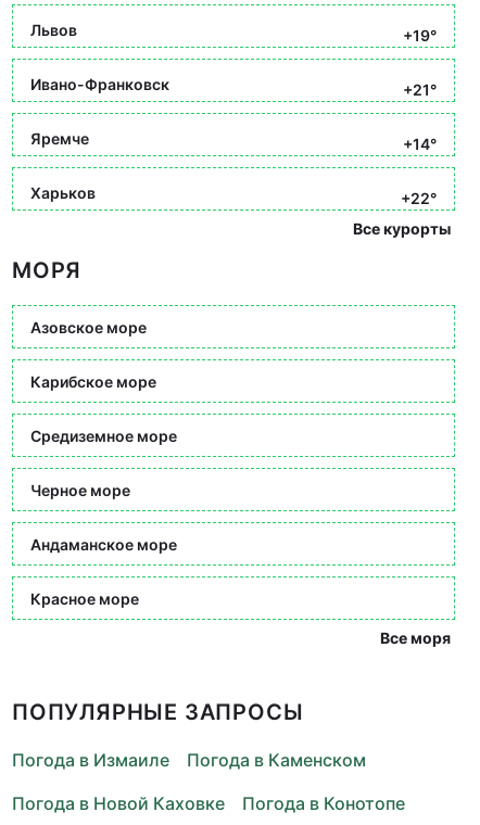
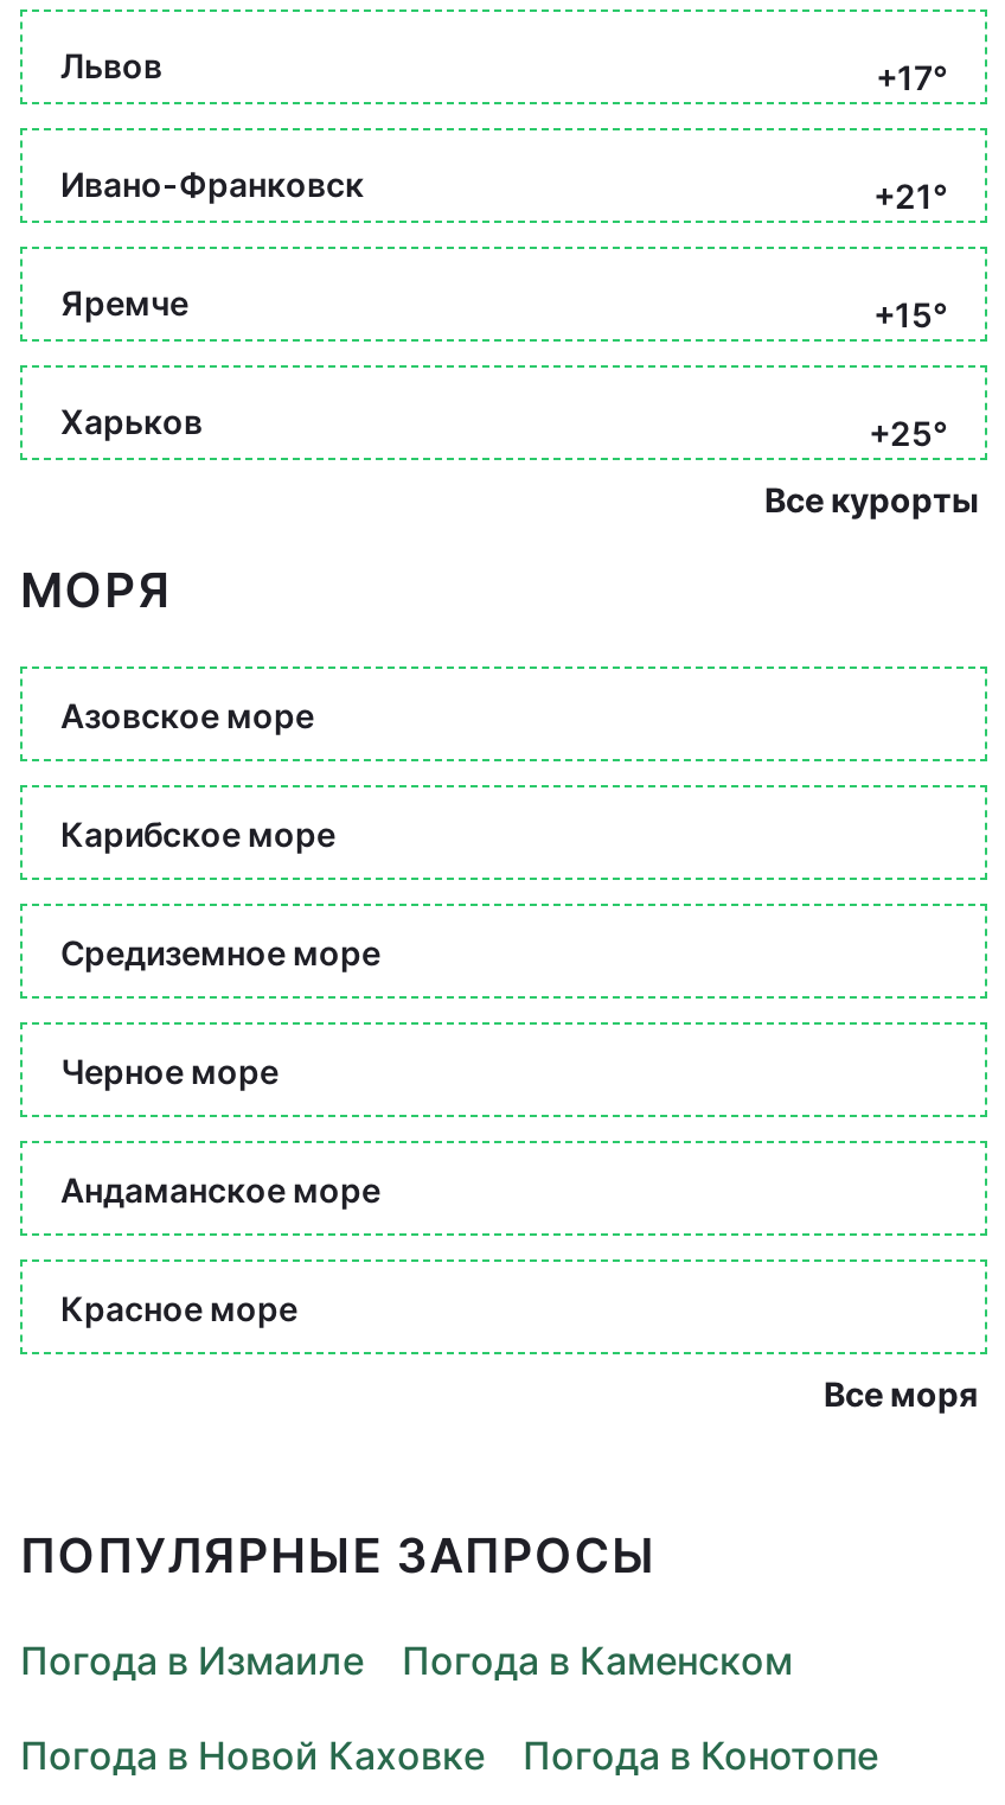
- +19°
+ +17°

- +14°
+ +15°

- +22°
+ +25°
